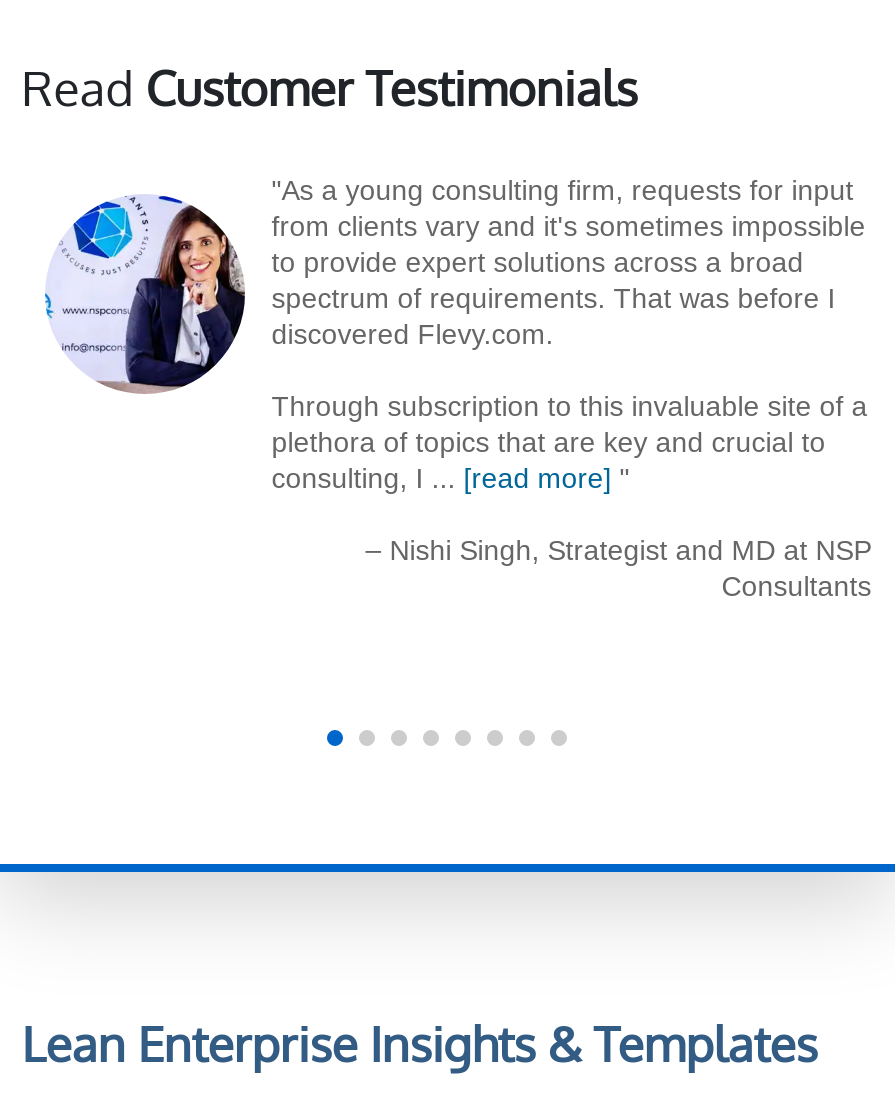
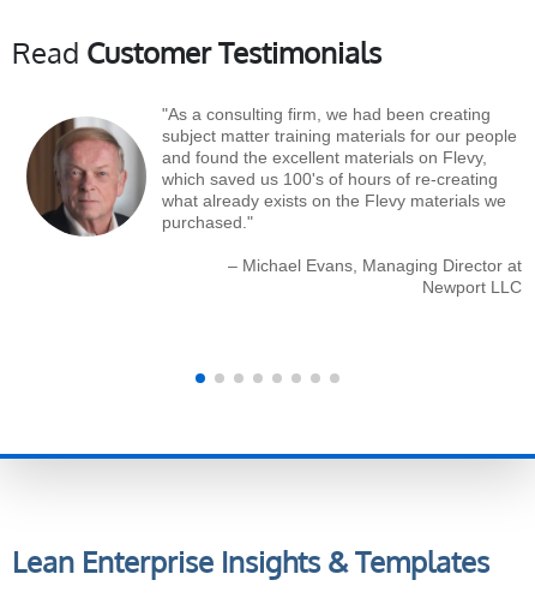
- [image]
- "As a young consulting firm, requests for input
- from clients vary and it's sometimes impossible
- to provide expert solutions across a broad
- spectrum of requirements. That was before I
- discovered Flevy.com.
- Through subscription to this invaluable site of a
- plethora of topics that are key and crucial to
- consulting, I... [read more] "
- – Nishi Singh, Strategist and MD at NSP
- Consultants
+ [image]
+ "As a consulting firm, we had been creating
+ subject matter training materials for our people
+ and found the excellent materials on Flevy,
+ which saved us 100's of hours of re-creating
+ what already exists on the Flevy materials we
+ purchased."
+ – Michael Evans, Managing Director at
+ Newport LLC
